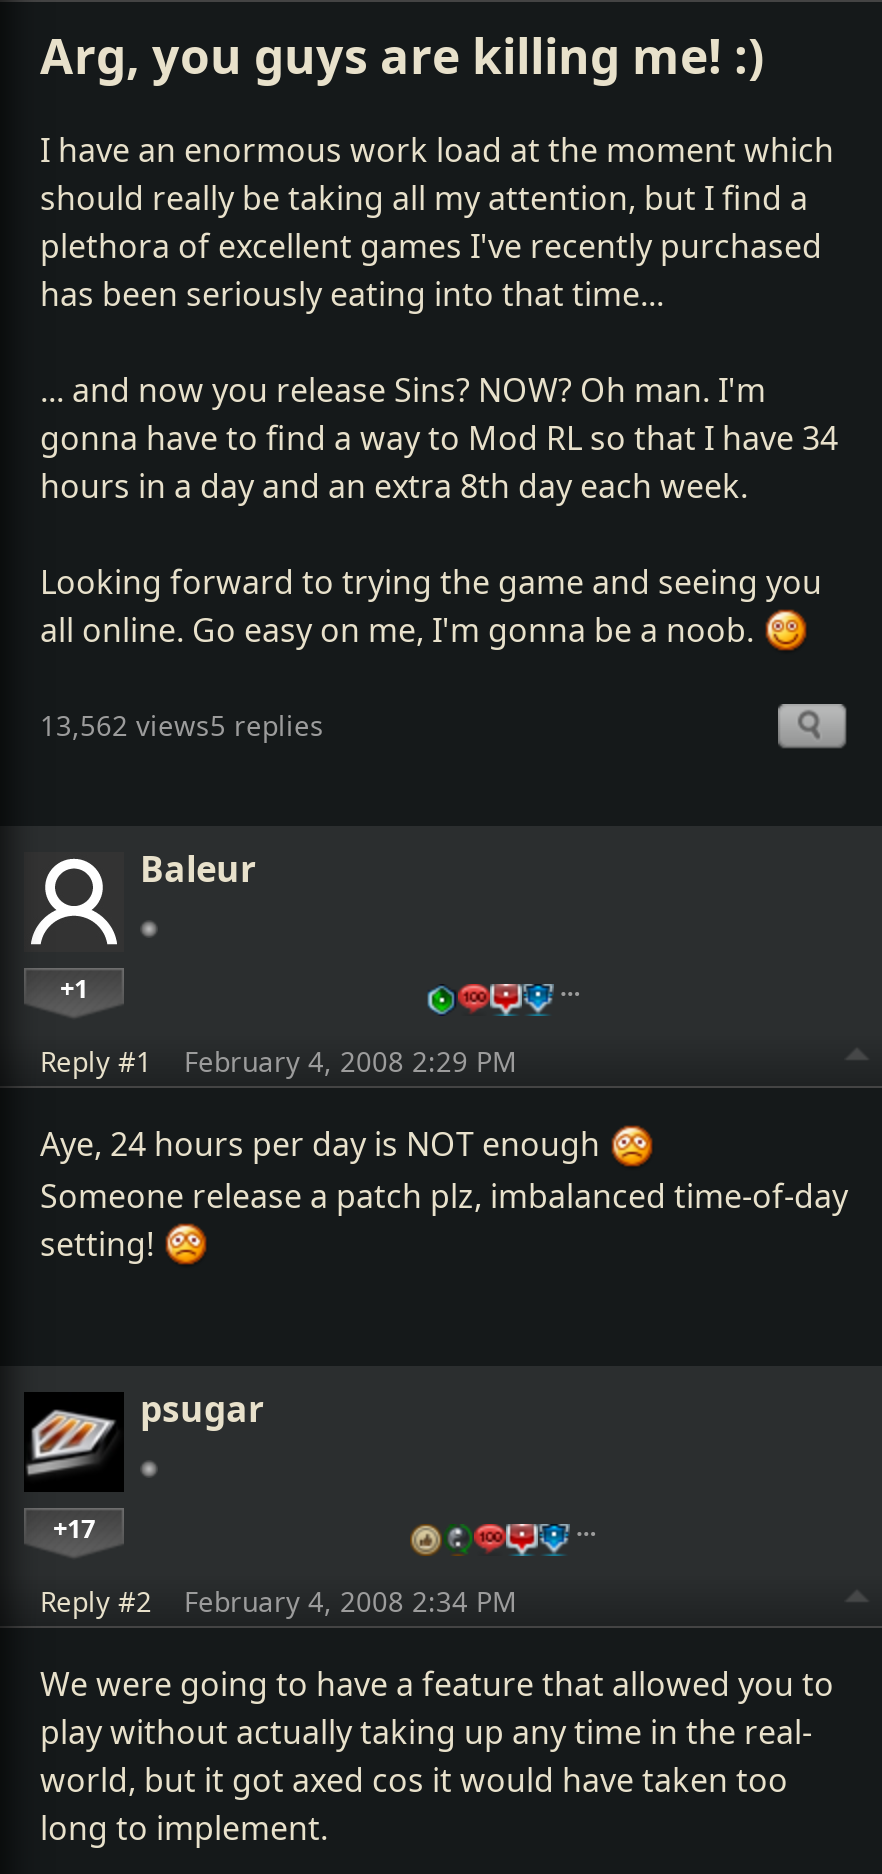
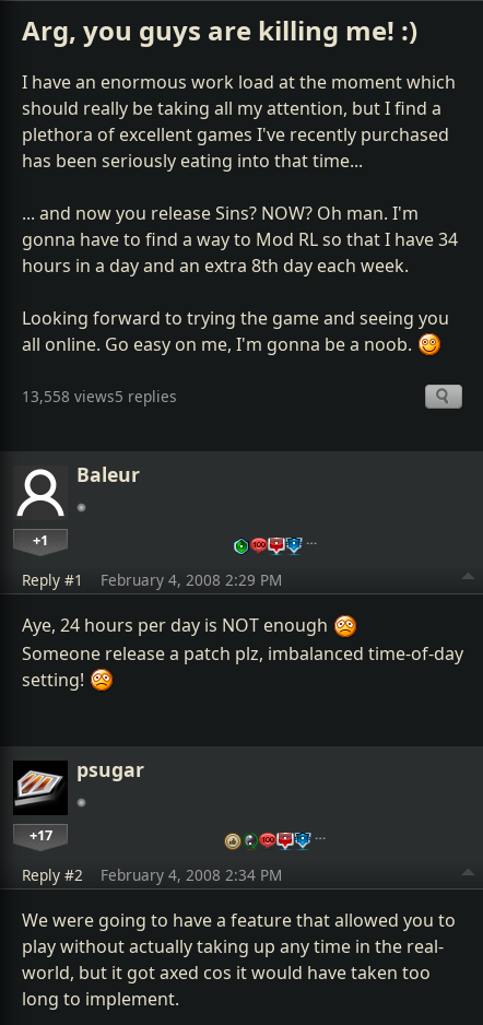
- 13,562 views5 replies
+ 13,558 views5 replies
